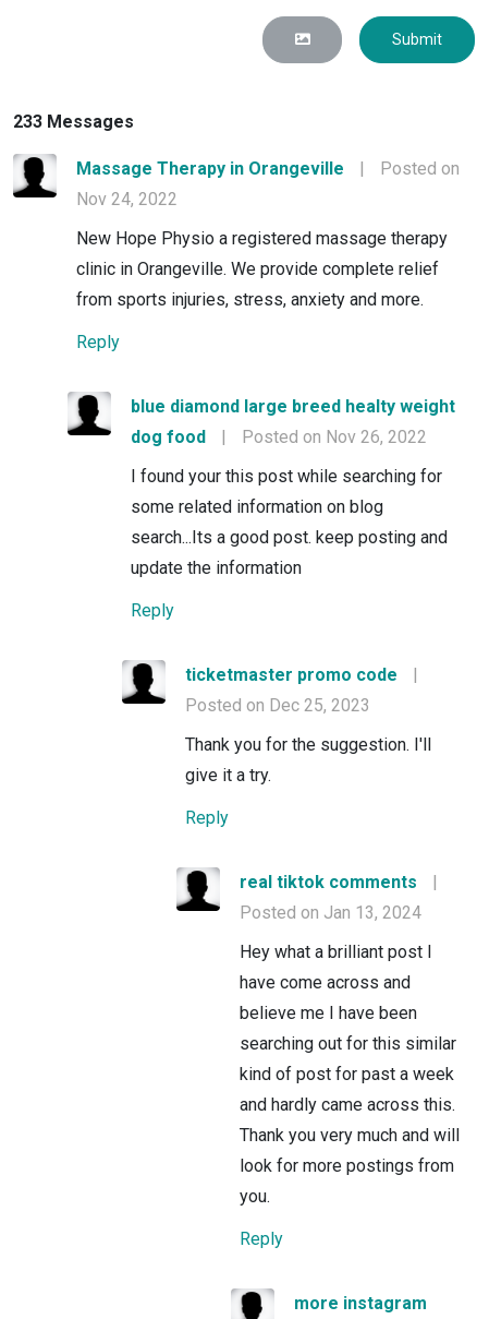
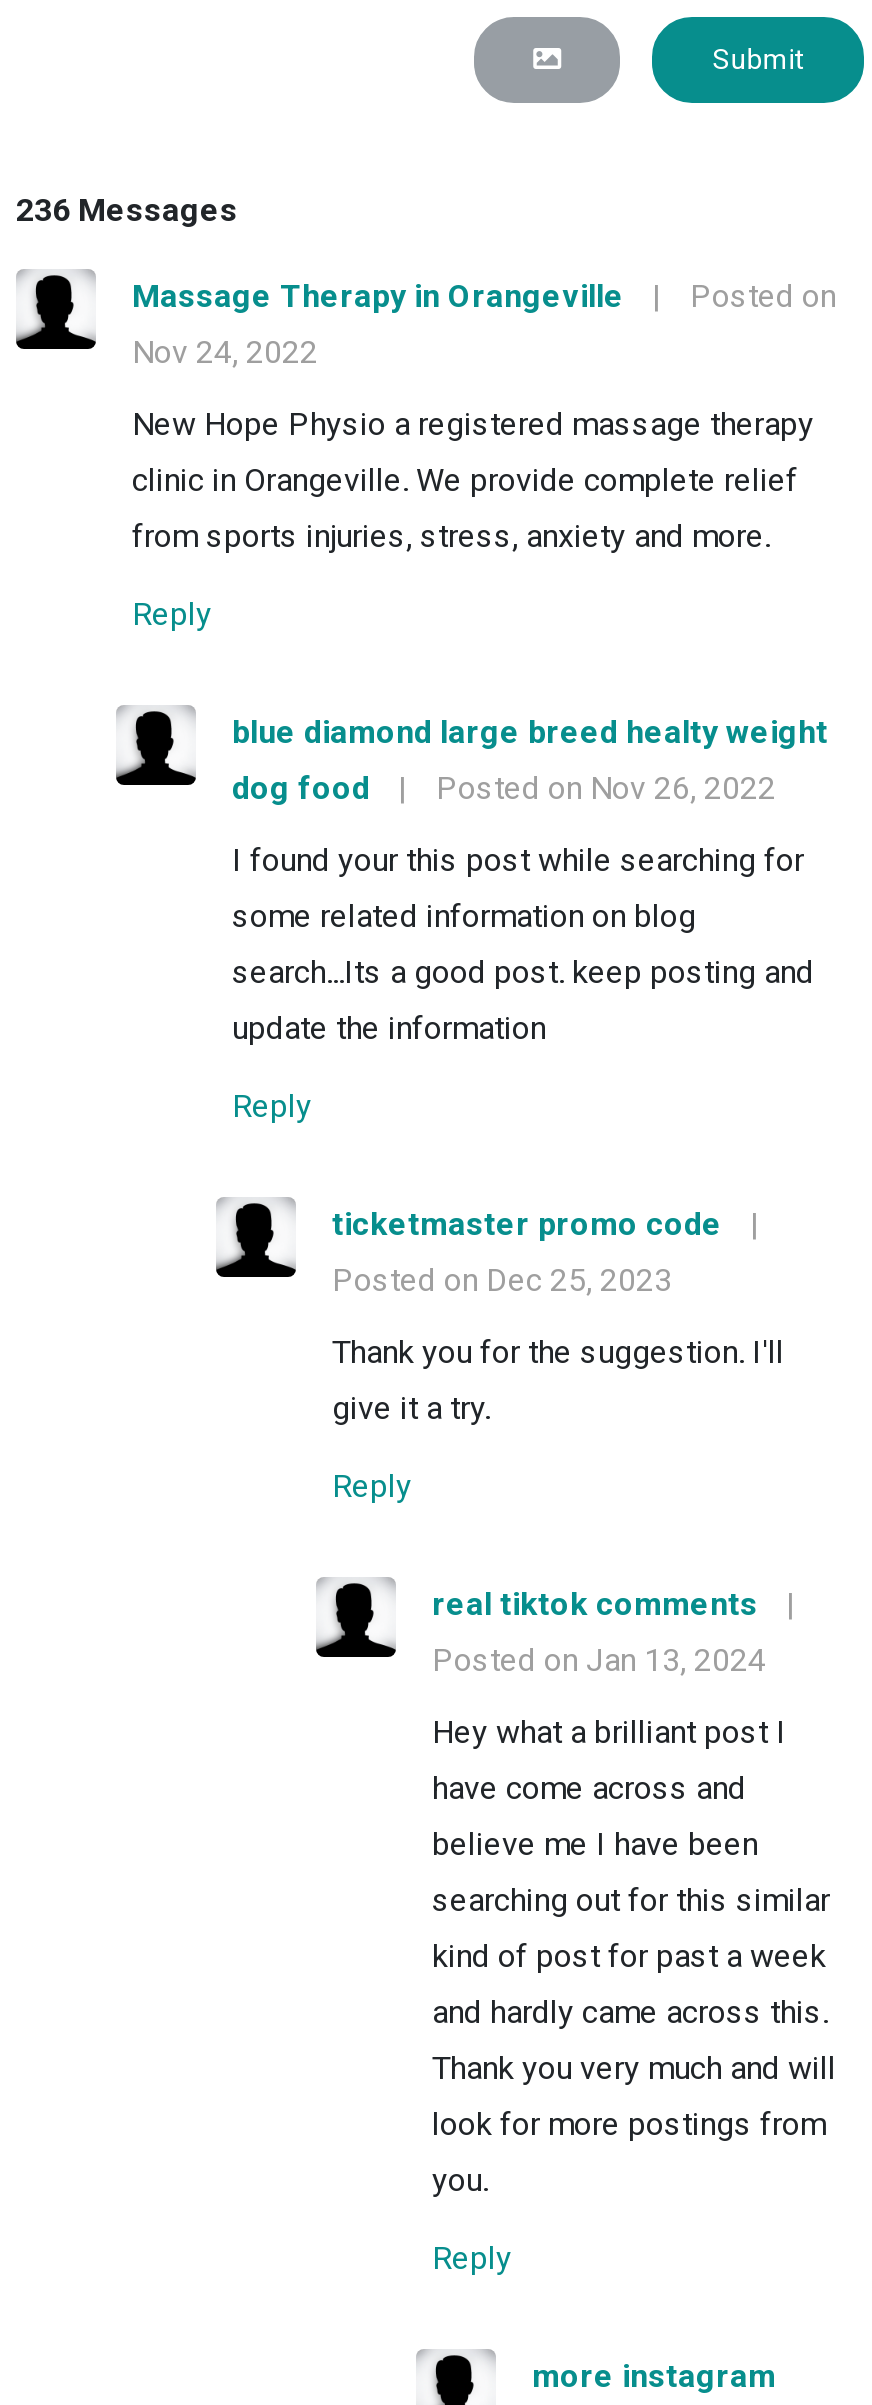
- 233 Messages
+ 236 Messages
